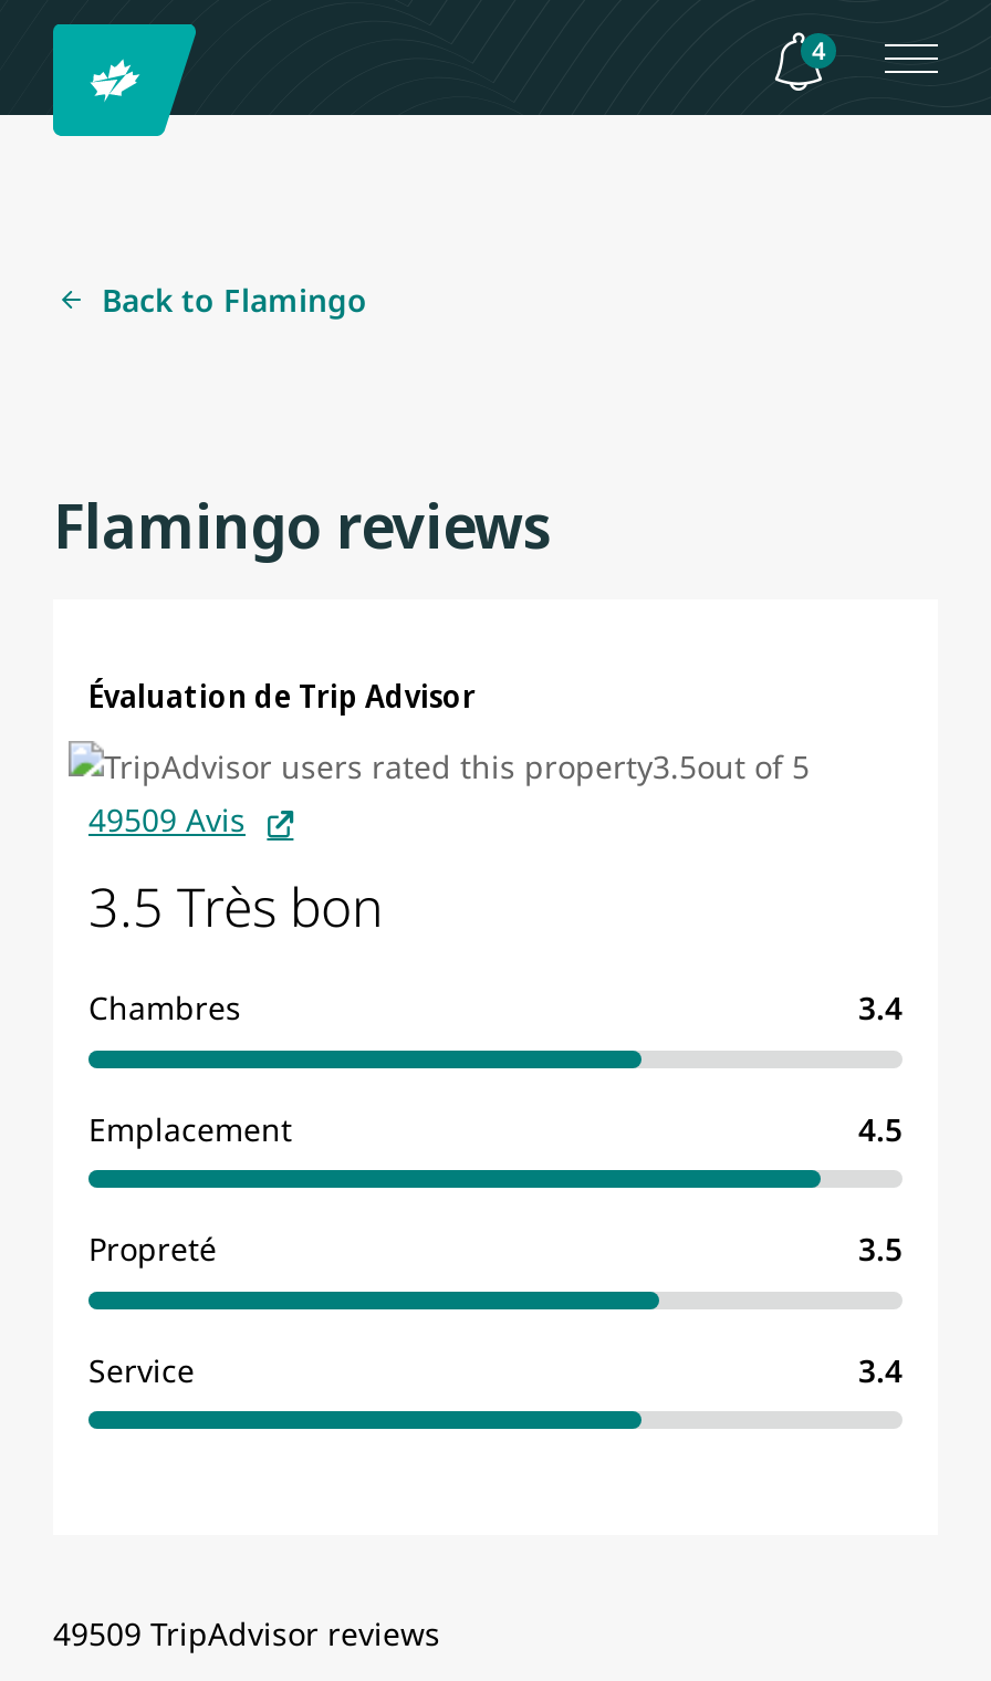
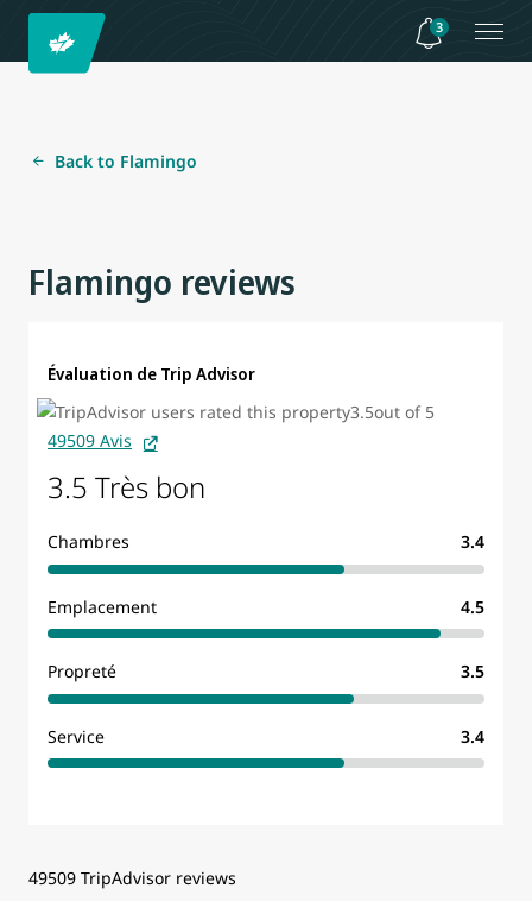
- 4
+ 3
